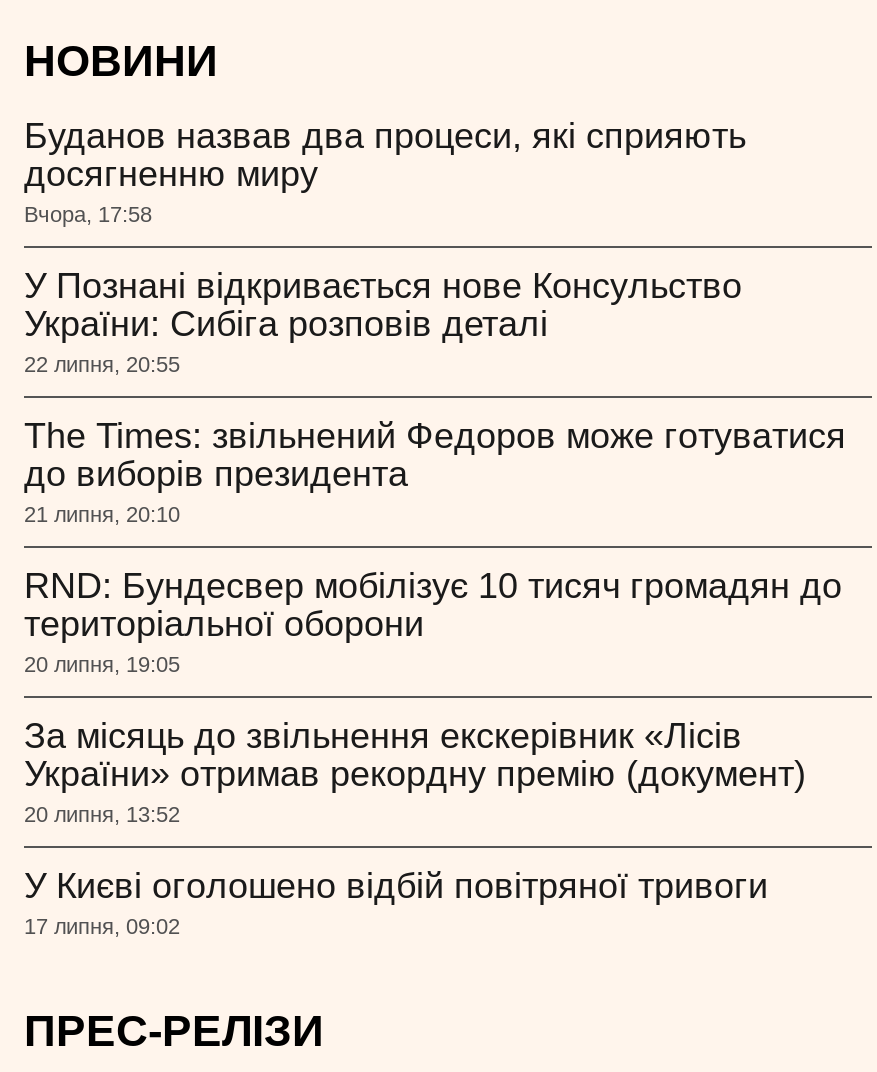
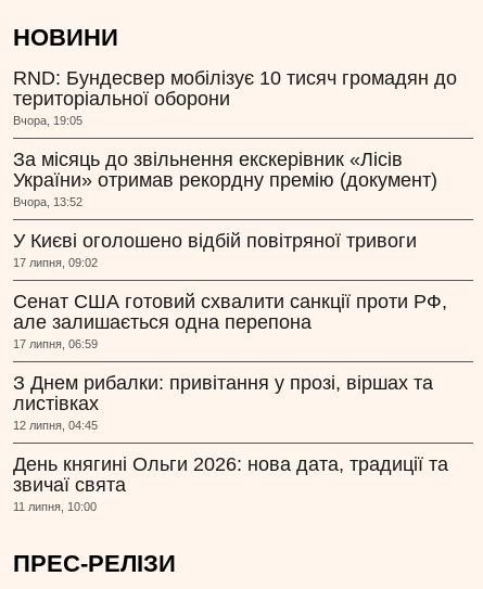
- Буданов назвав два процеси, які сприяють
- досягненню миру
- Вчора, 17:58
- У Познані відкривається нове Консульство
- України: Сибіга розповів деталі
- 22 липня, 20:55
- The Times: звільнений Федоров може готуватися
- до виборів президента
- 21 липня, 20:10

moved up: RND: Бундесвер мобілізує 10 тисяч громадян до | територіальної оборони

- 20 липня, 19:05
+ Вчора, 19:05

moved up: За місяць до звільнення екскерівник «Лісів | України» отримав рекордну премію (документ)

- 20 липня, 13:52
+ Вчора, 13:52

moved up: У Києві оголошено відбій повітряної тривоги | 17 липня, 09:02

+ Сенат США готовий схвалити санкції проти РФ,
+ але залишається одна перепона
+ 17 липня, 06:59
+ З Днем рибалки: привітання у прозі, віршах та
+ листівках
+ 12 липня, 04:45
+ День княгині Ольги 2026: нова дата, традиції та
+ звичаї свята
+ 11 липня, 10:00
